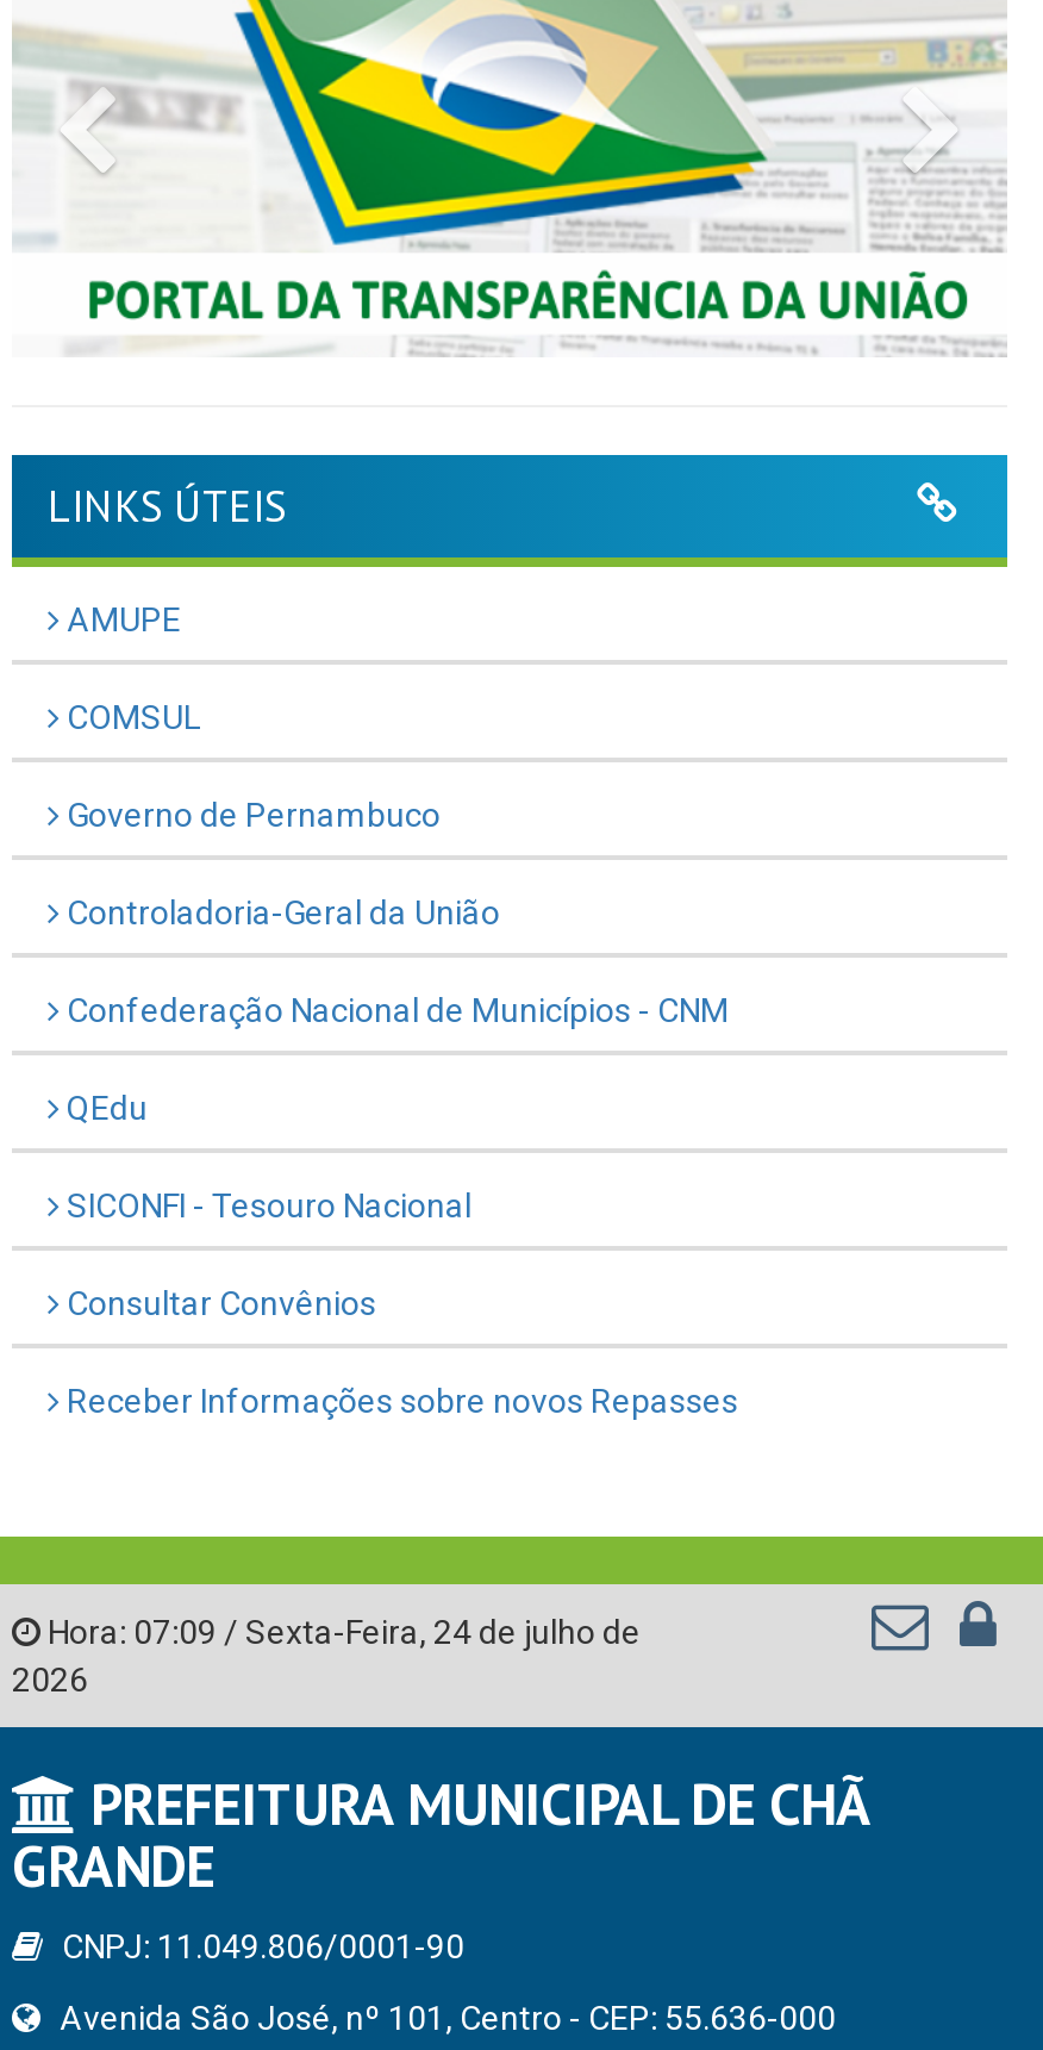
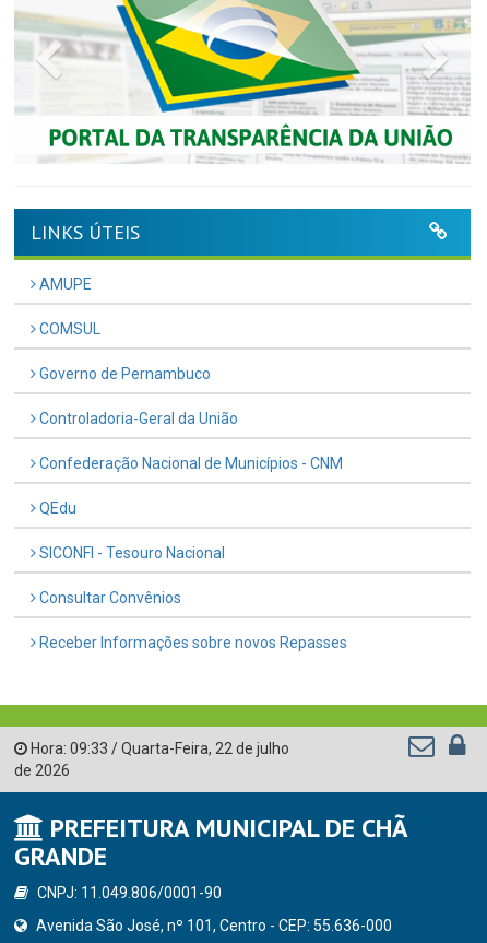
- Hora: 07:09 / Sexta-Feira, 24 de julho de
- 2026
+ Hora: 09:33 / Quarta-Feira, 22 de julho
+ de 2026
